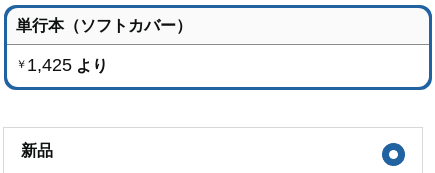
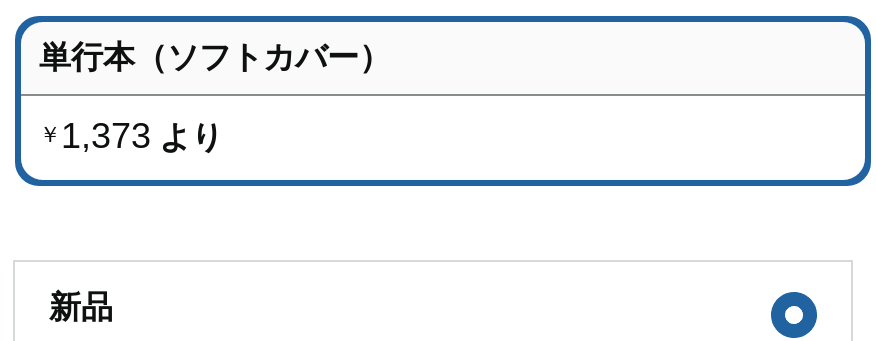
- ￥1,425より
+ ￥1,373より
